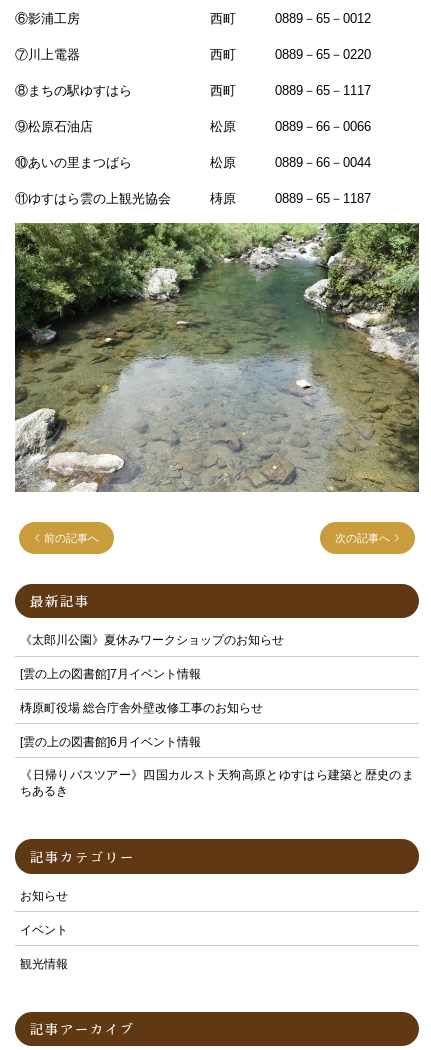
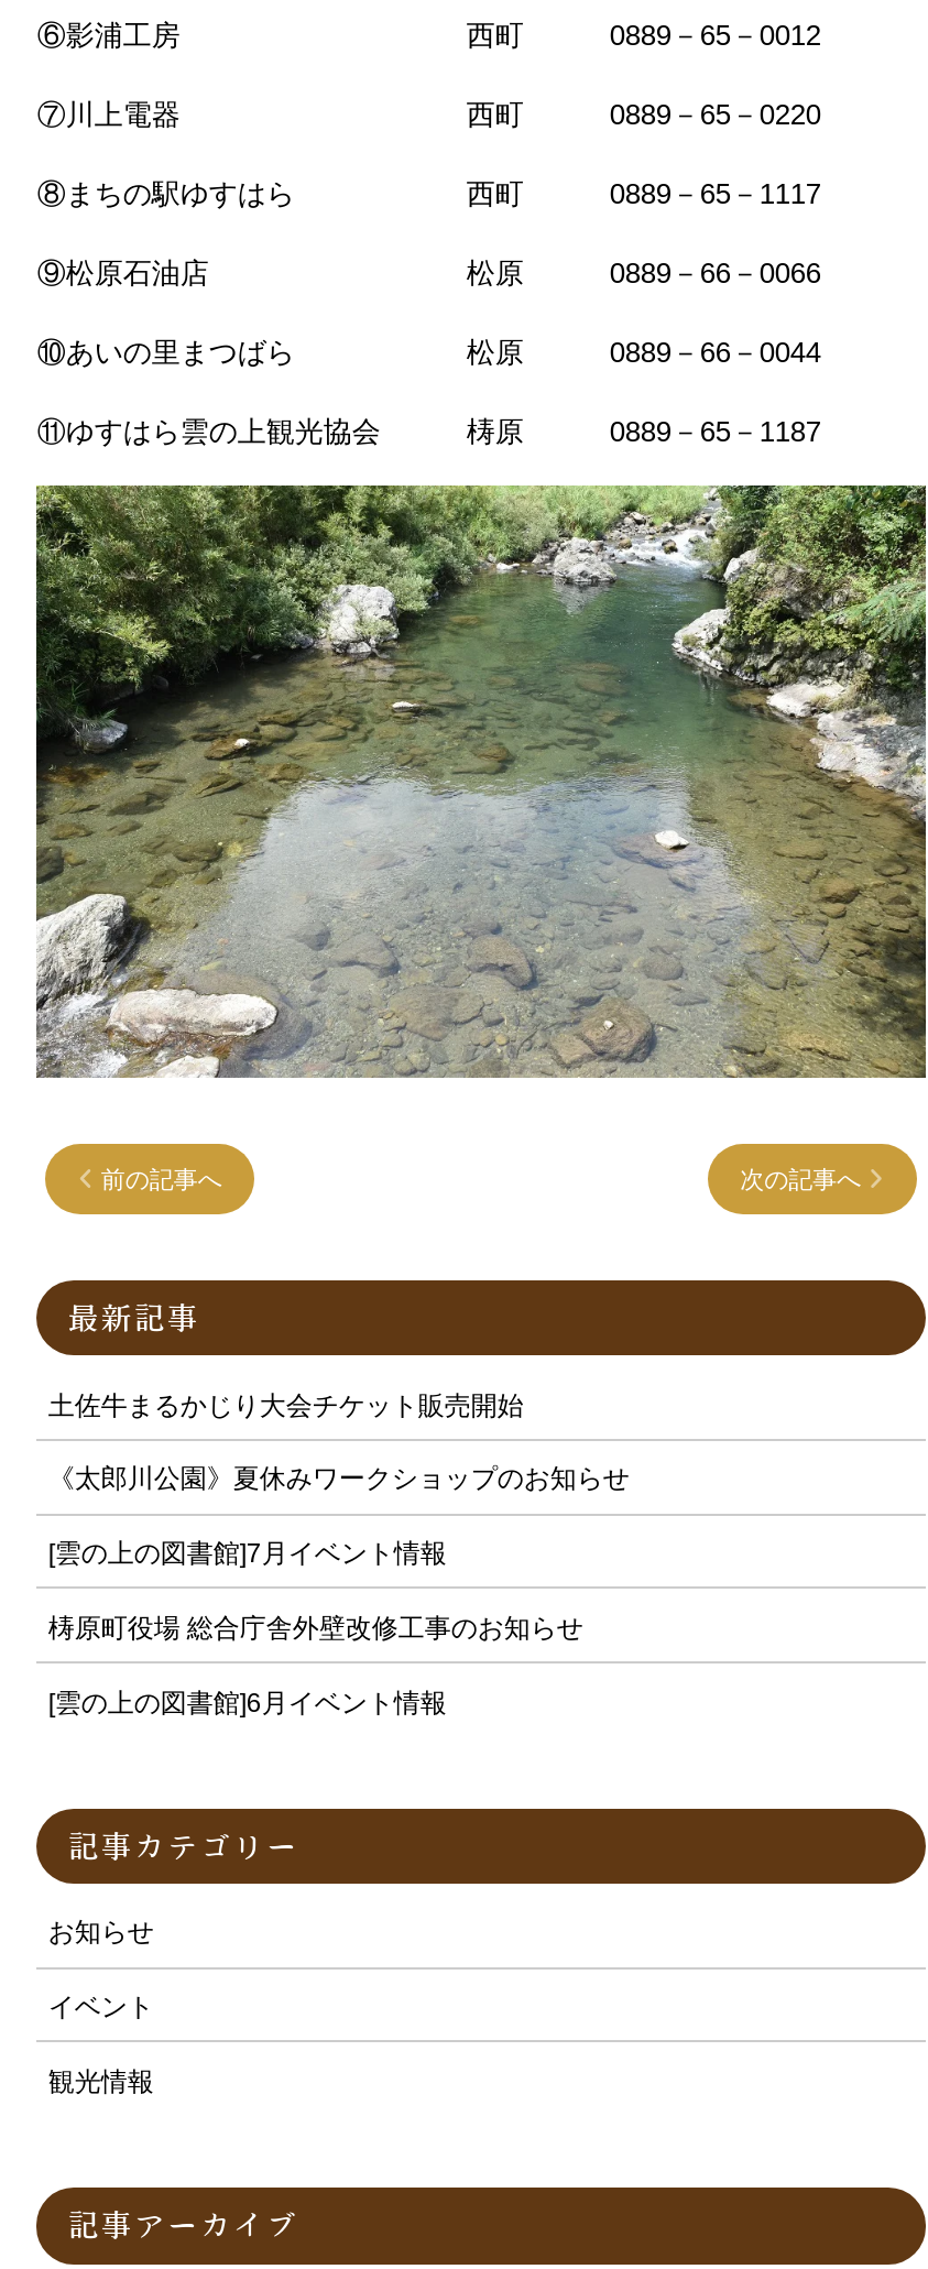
+ 土佐牛まるかじり大会チケット販売開始

moved down: 《太郎川公園》夏休みワークショップのお知らせ | [雲の上の図書館]7月イベント情報 | 梼原町役場 総合庁舎外壁改修工事のお知らせ | [雲の上の図書館]6月イベント情報

- 《日帰りバスツアー》四国カルスト天狗高原とゆすはら建築と歴史のま
- ちあるき
